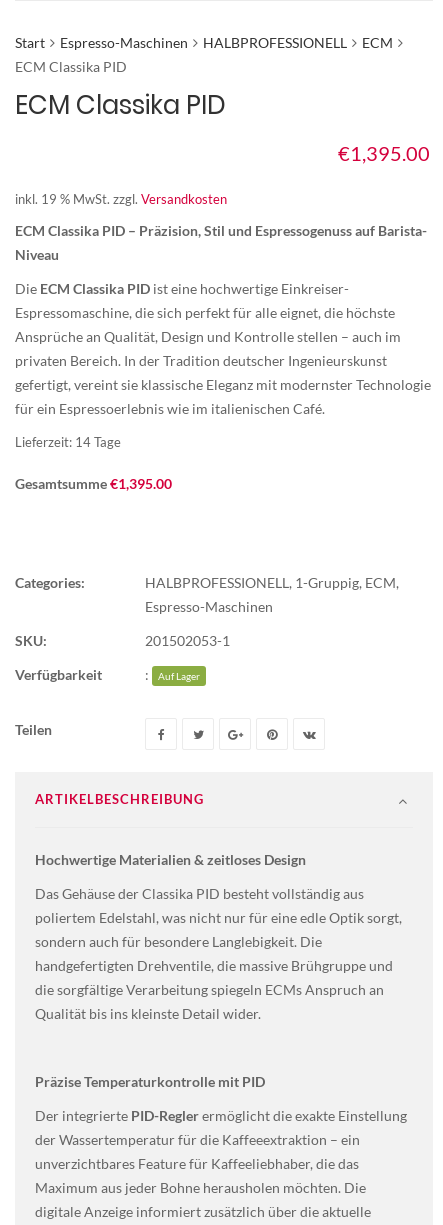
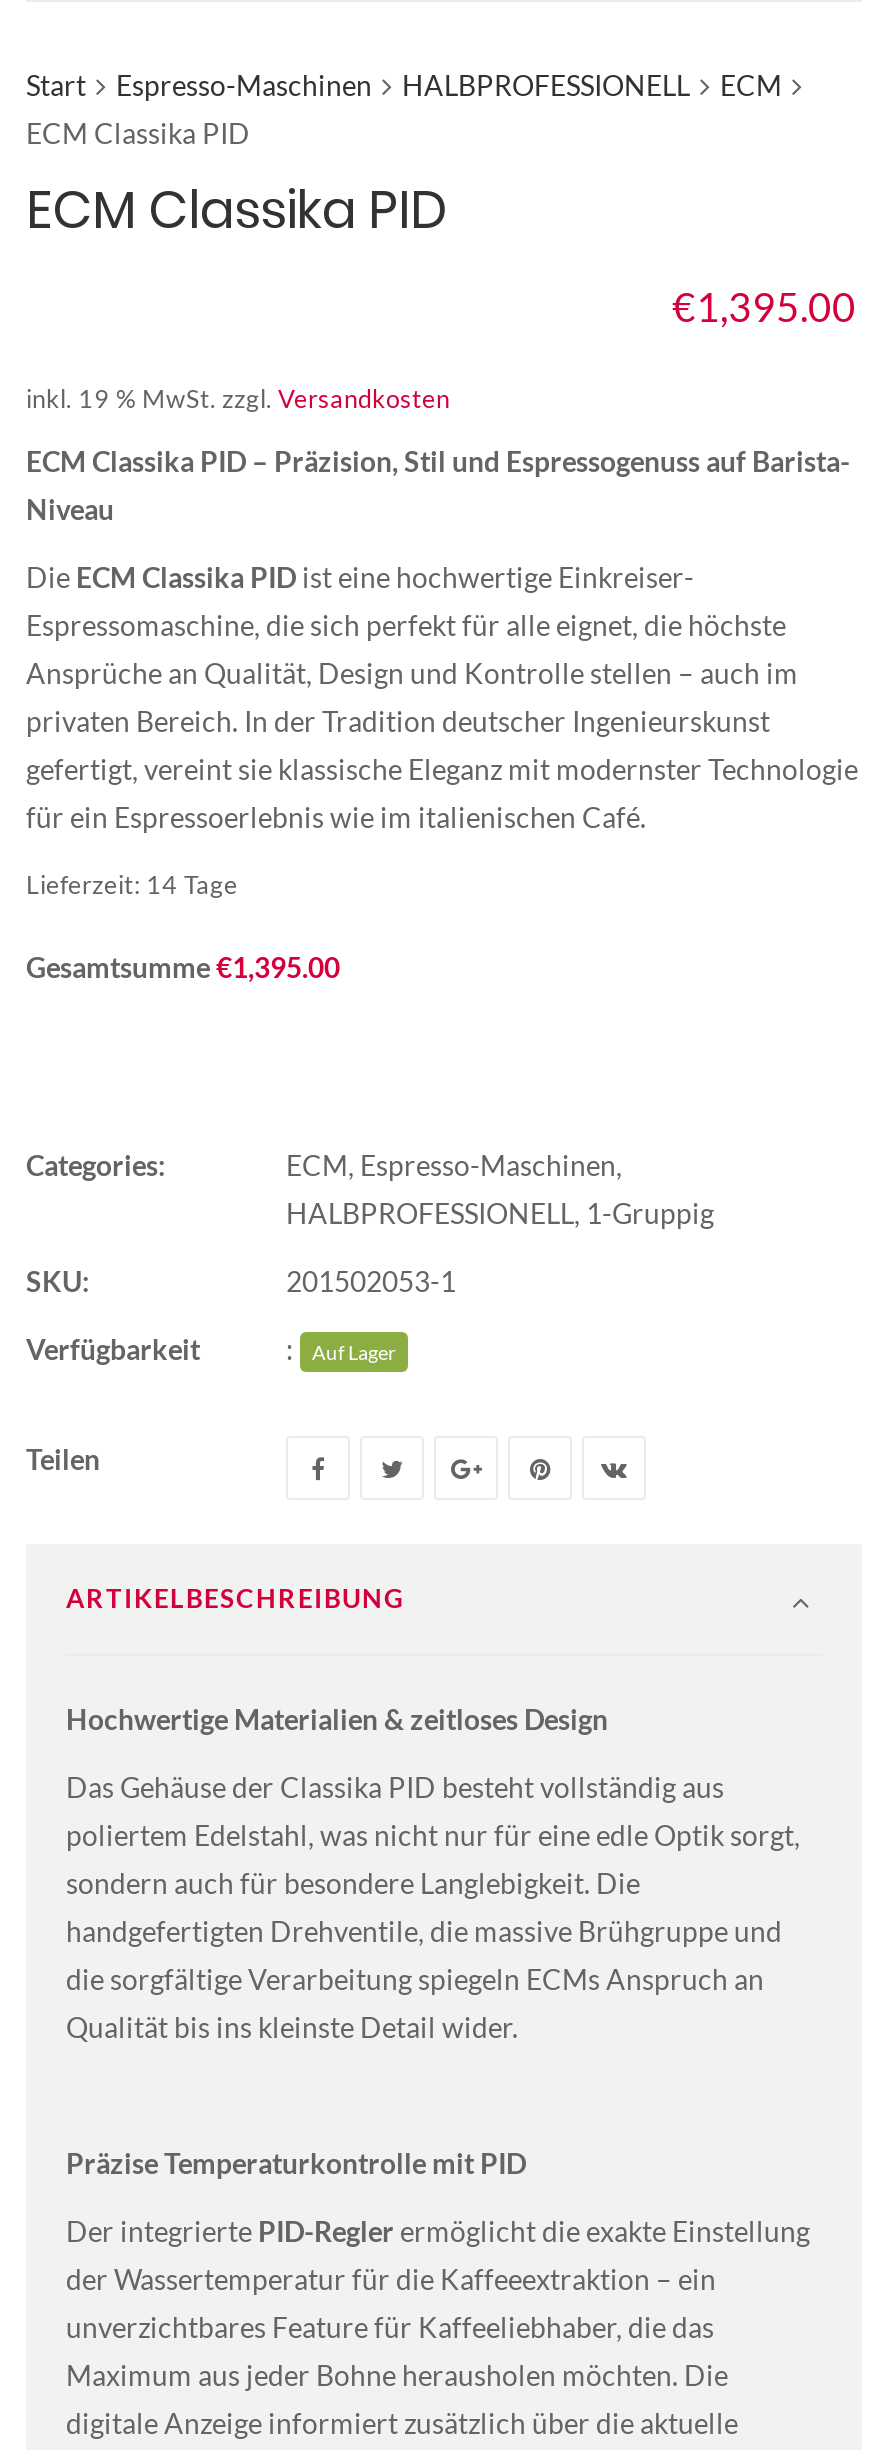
- HALBPROFESSIONELL, 1-Gruppig, ECM,
- Espresso-Maschinen
+ ECM, Espresso-Maschinen,
+ HALBPROFESSIONELL, 1-Gruppig
